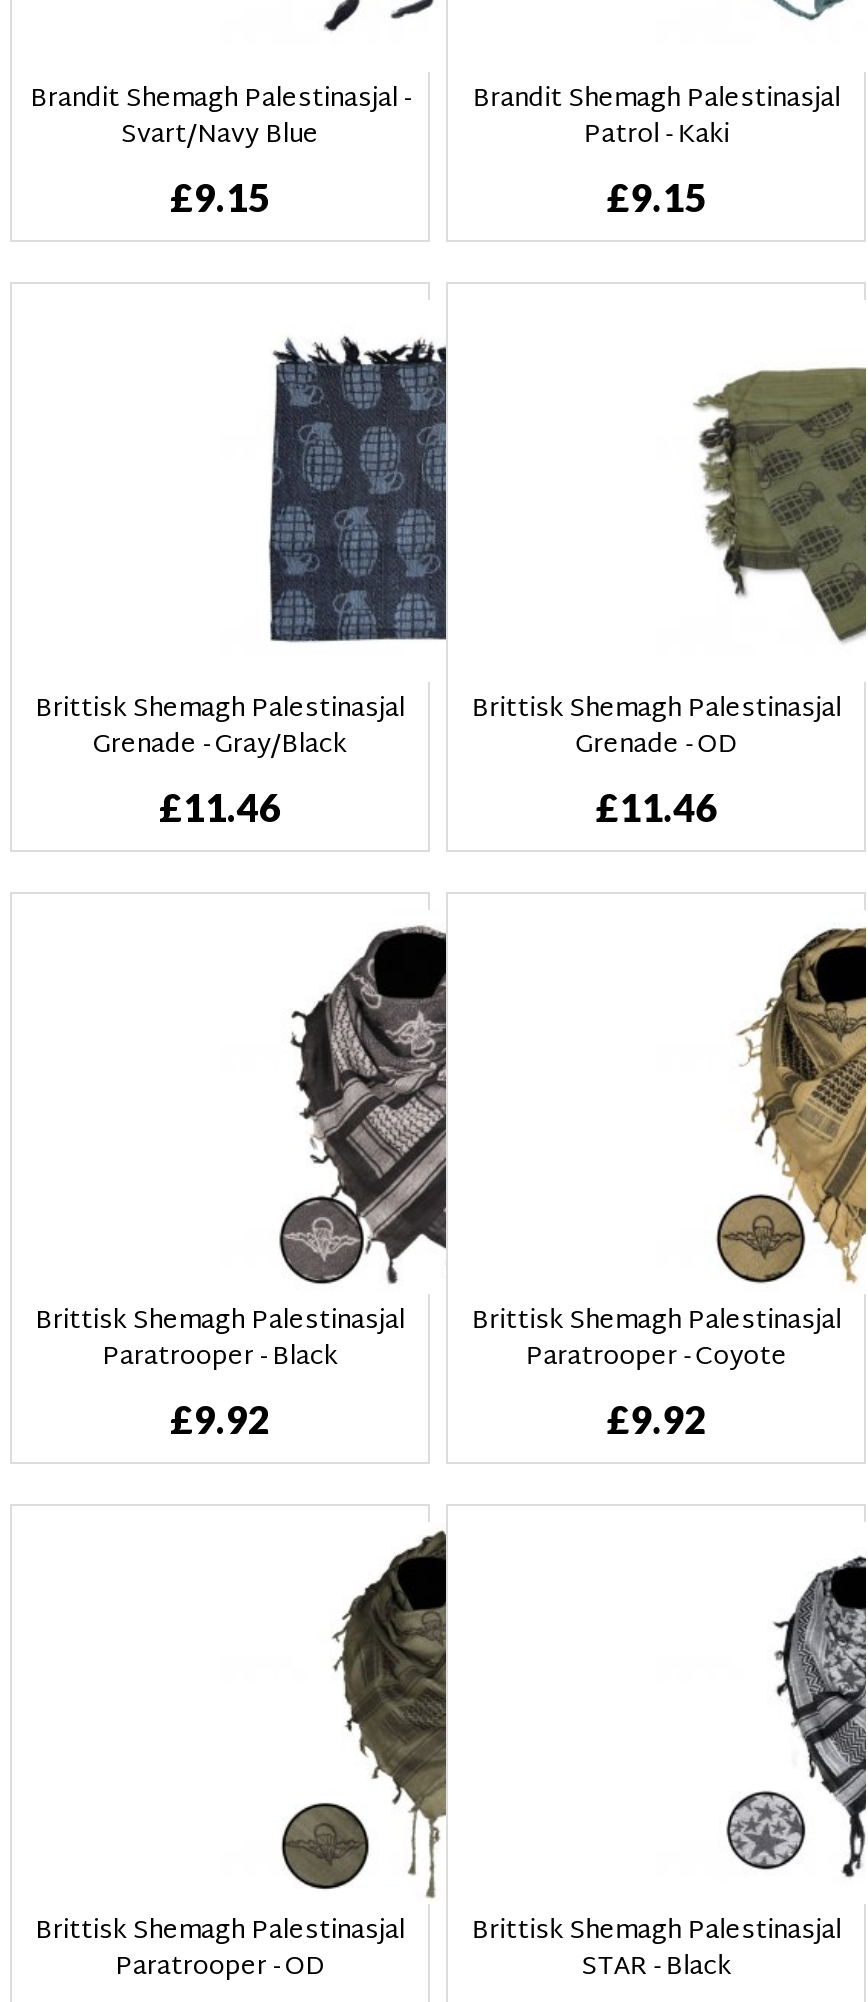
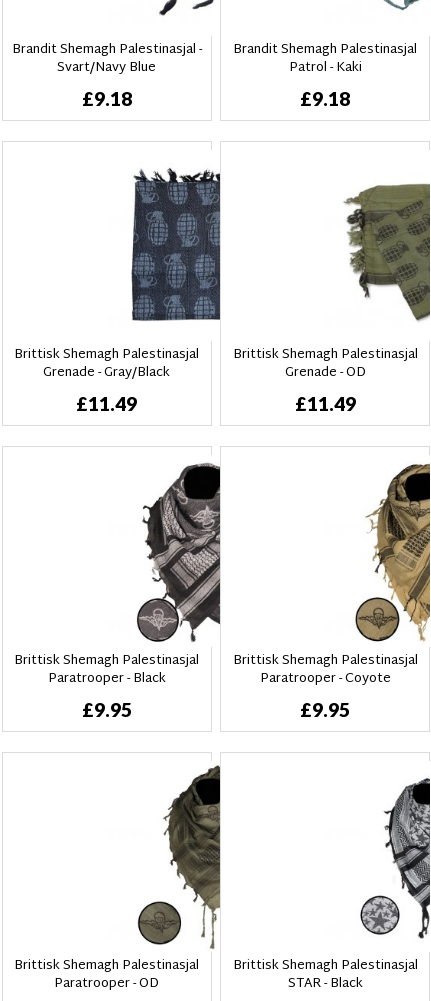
- £9.15
+ £9.18

- £9.15
+ £9.18

- £11.46
+ £11.49

- £11.46
+ £11.49

- £9.92
+ £9.95

- £9.92
+ £9.95
